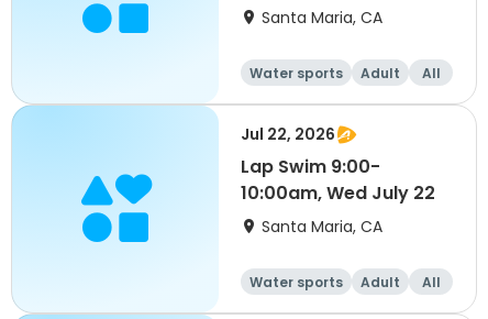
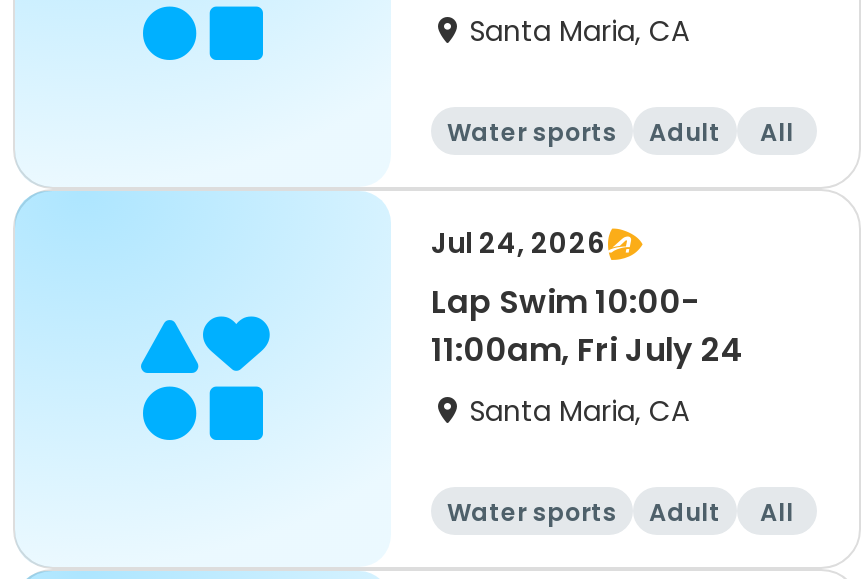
- Jul 22, 2026
+ Jul 24, 2026

- Lap Swim 9:00-
+ Lap Swim 10:00-

- 10:00am, Wed July 22
+ 11:00am, Fri July 24
